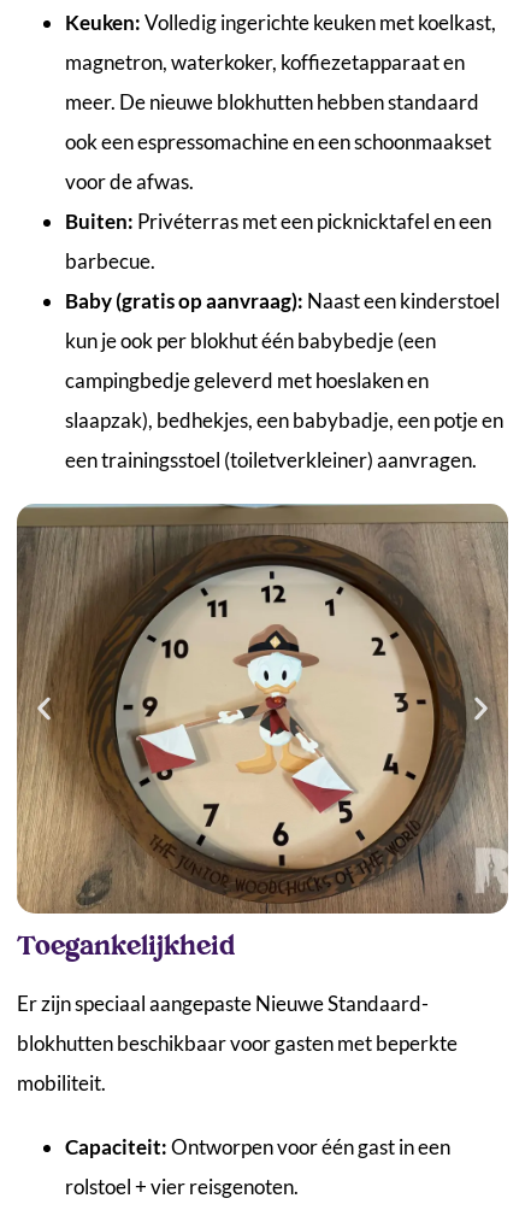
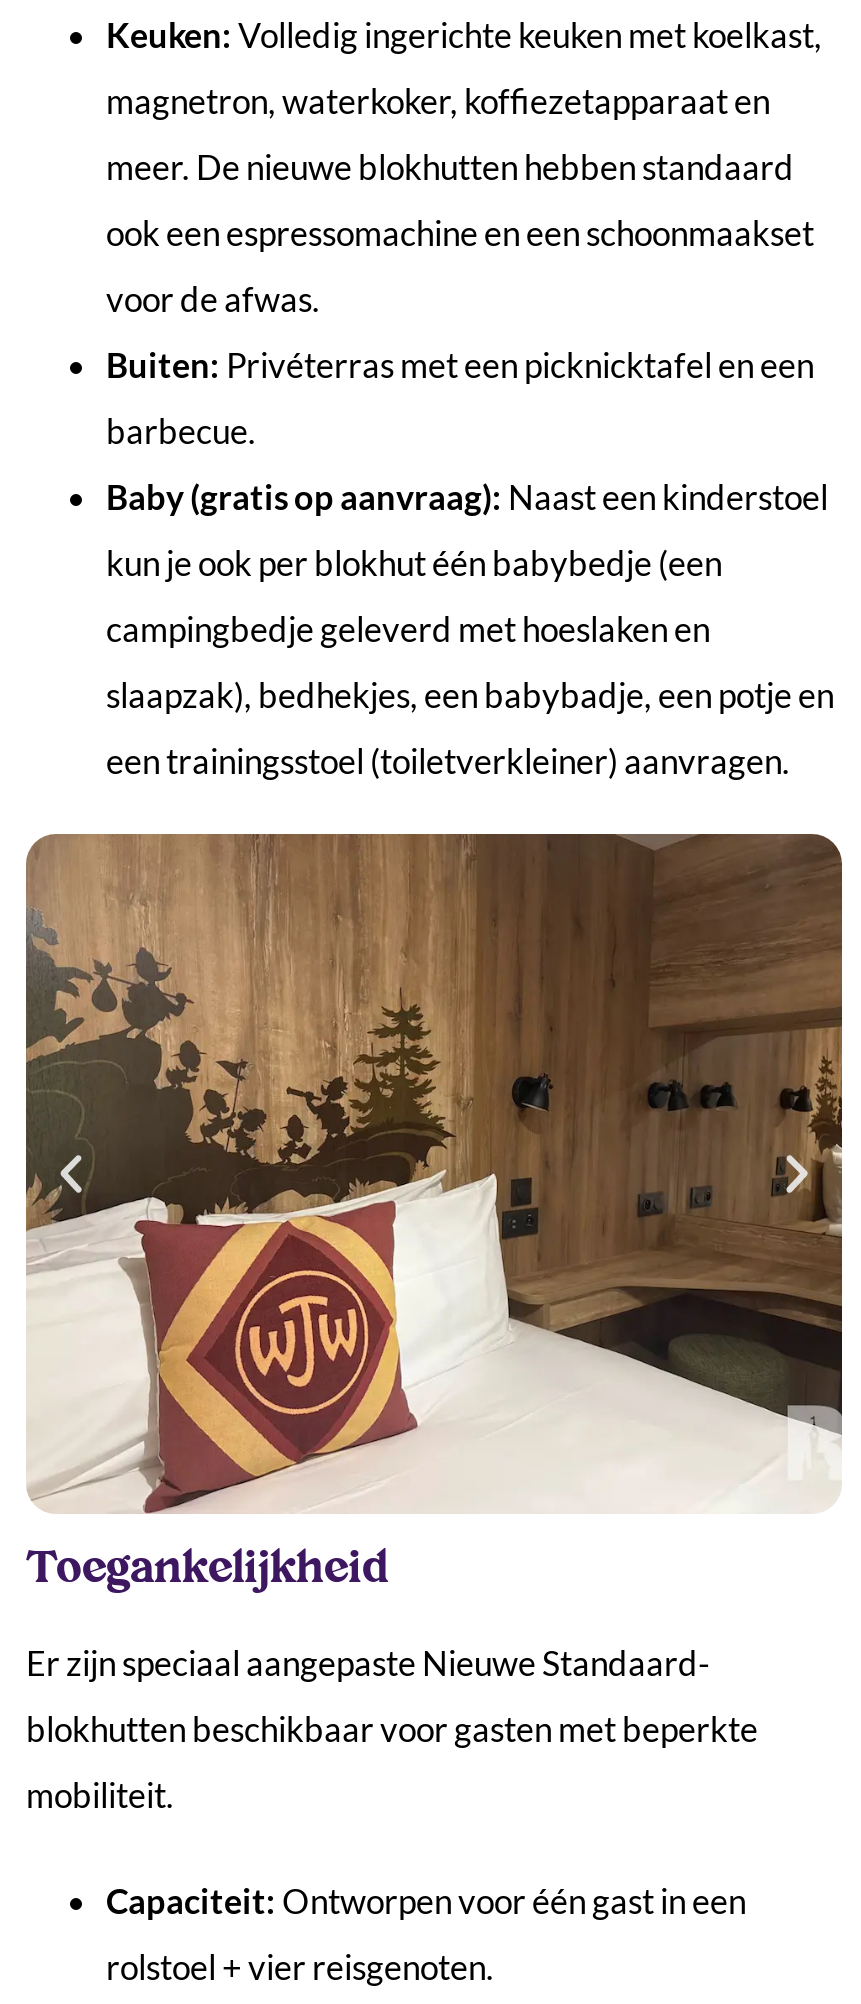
- [image]
+ [image]
